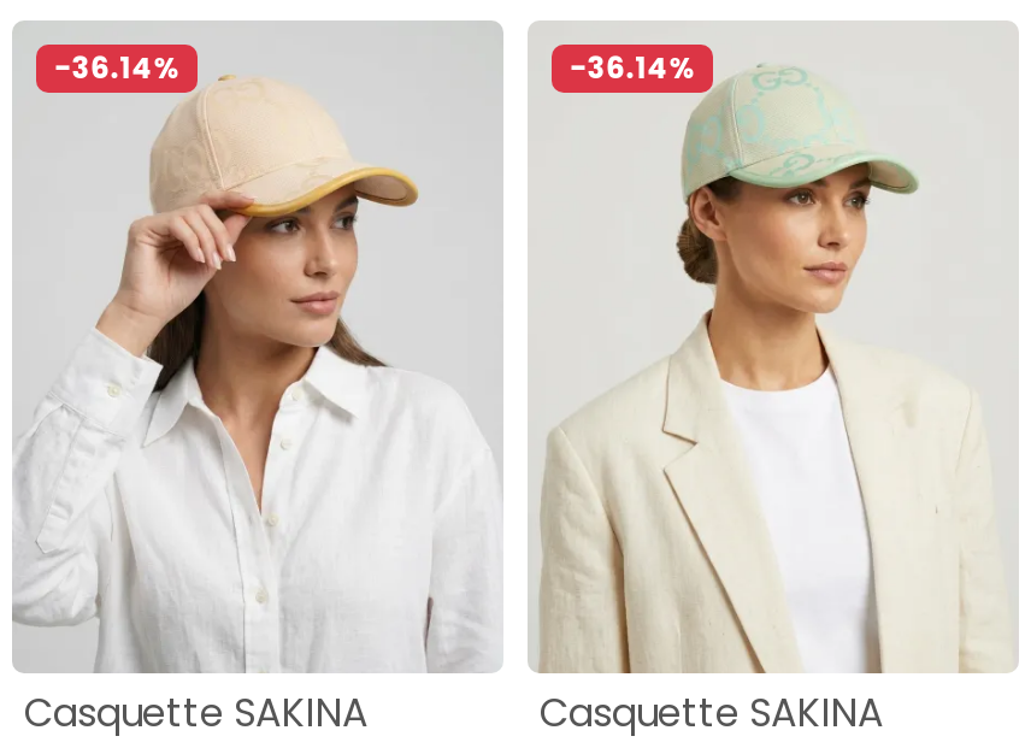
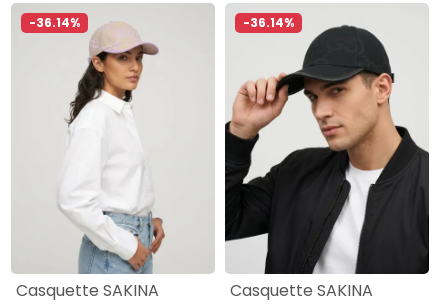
- [image]
+ [image]

- [image]
+ [image]
